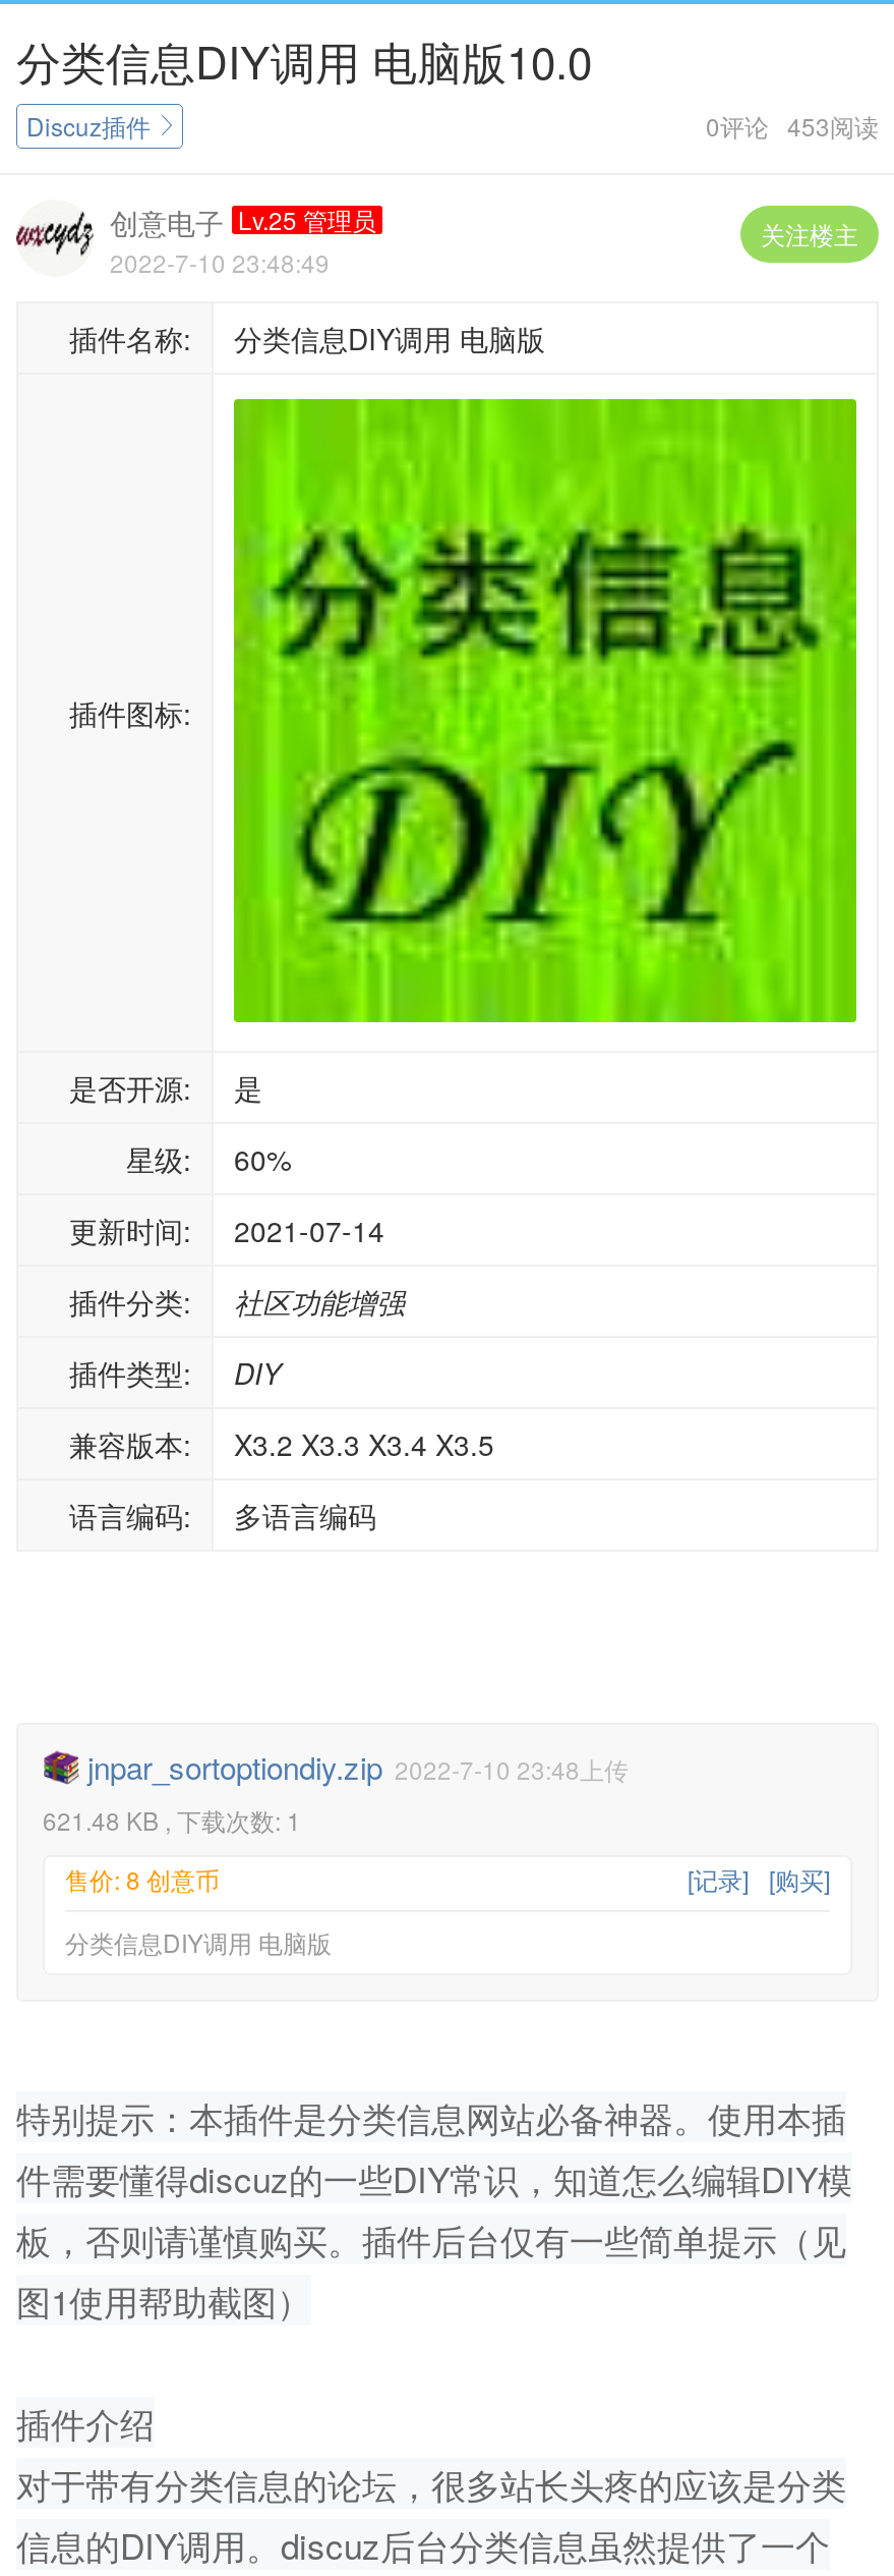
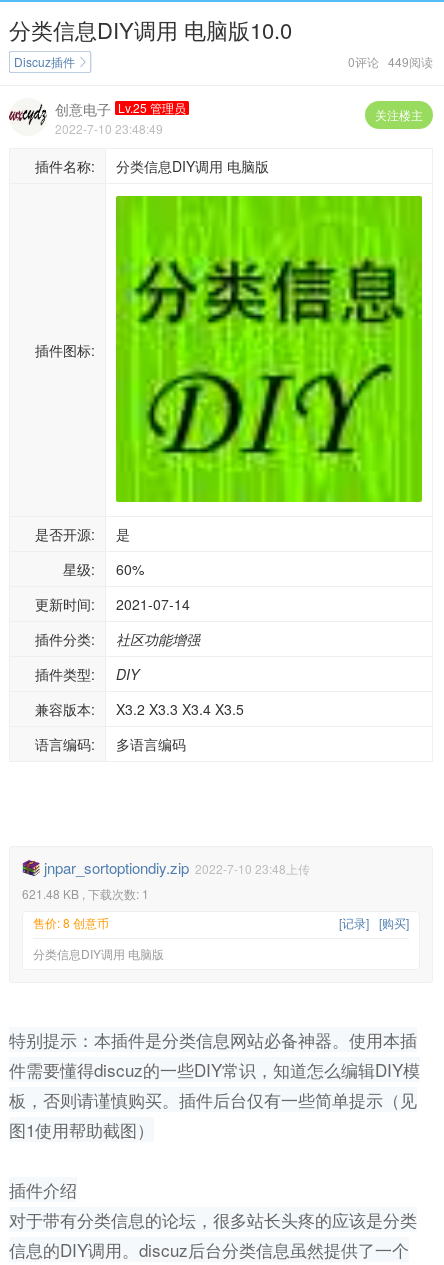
- 0评论 453阅读
+ 0评论 449阅读
